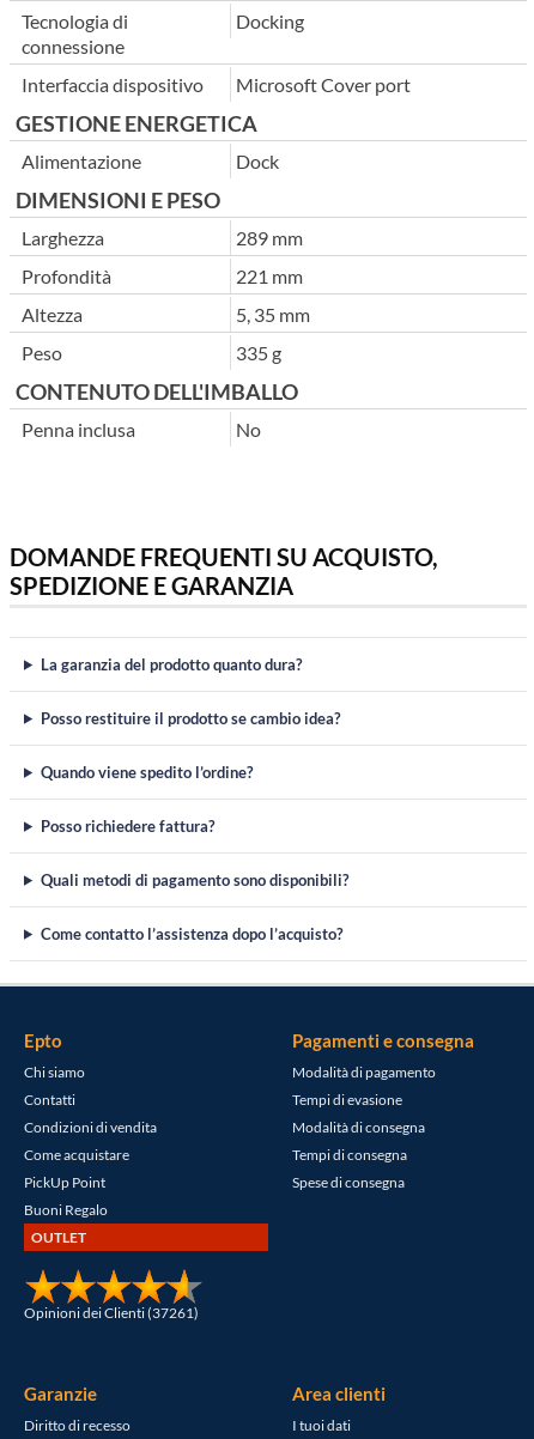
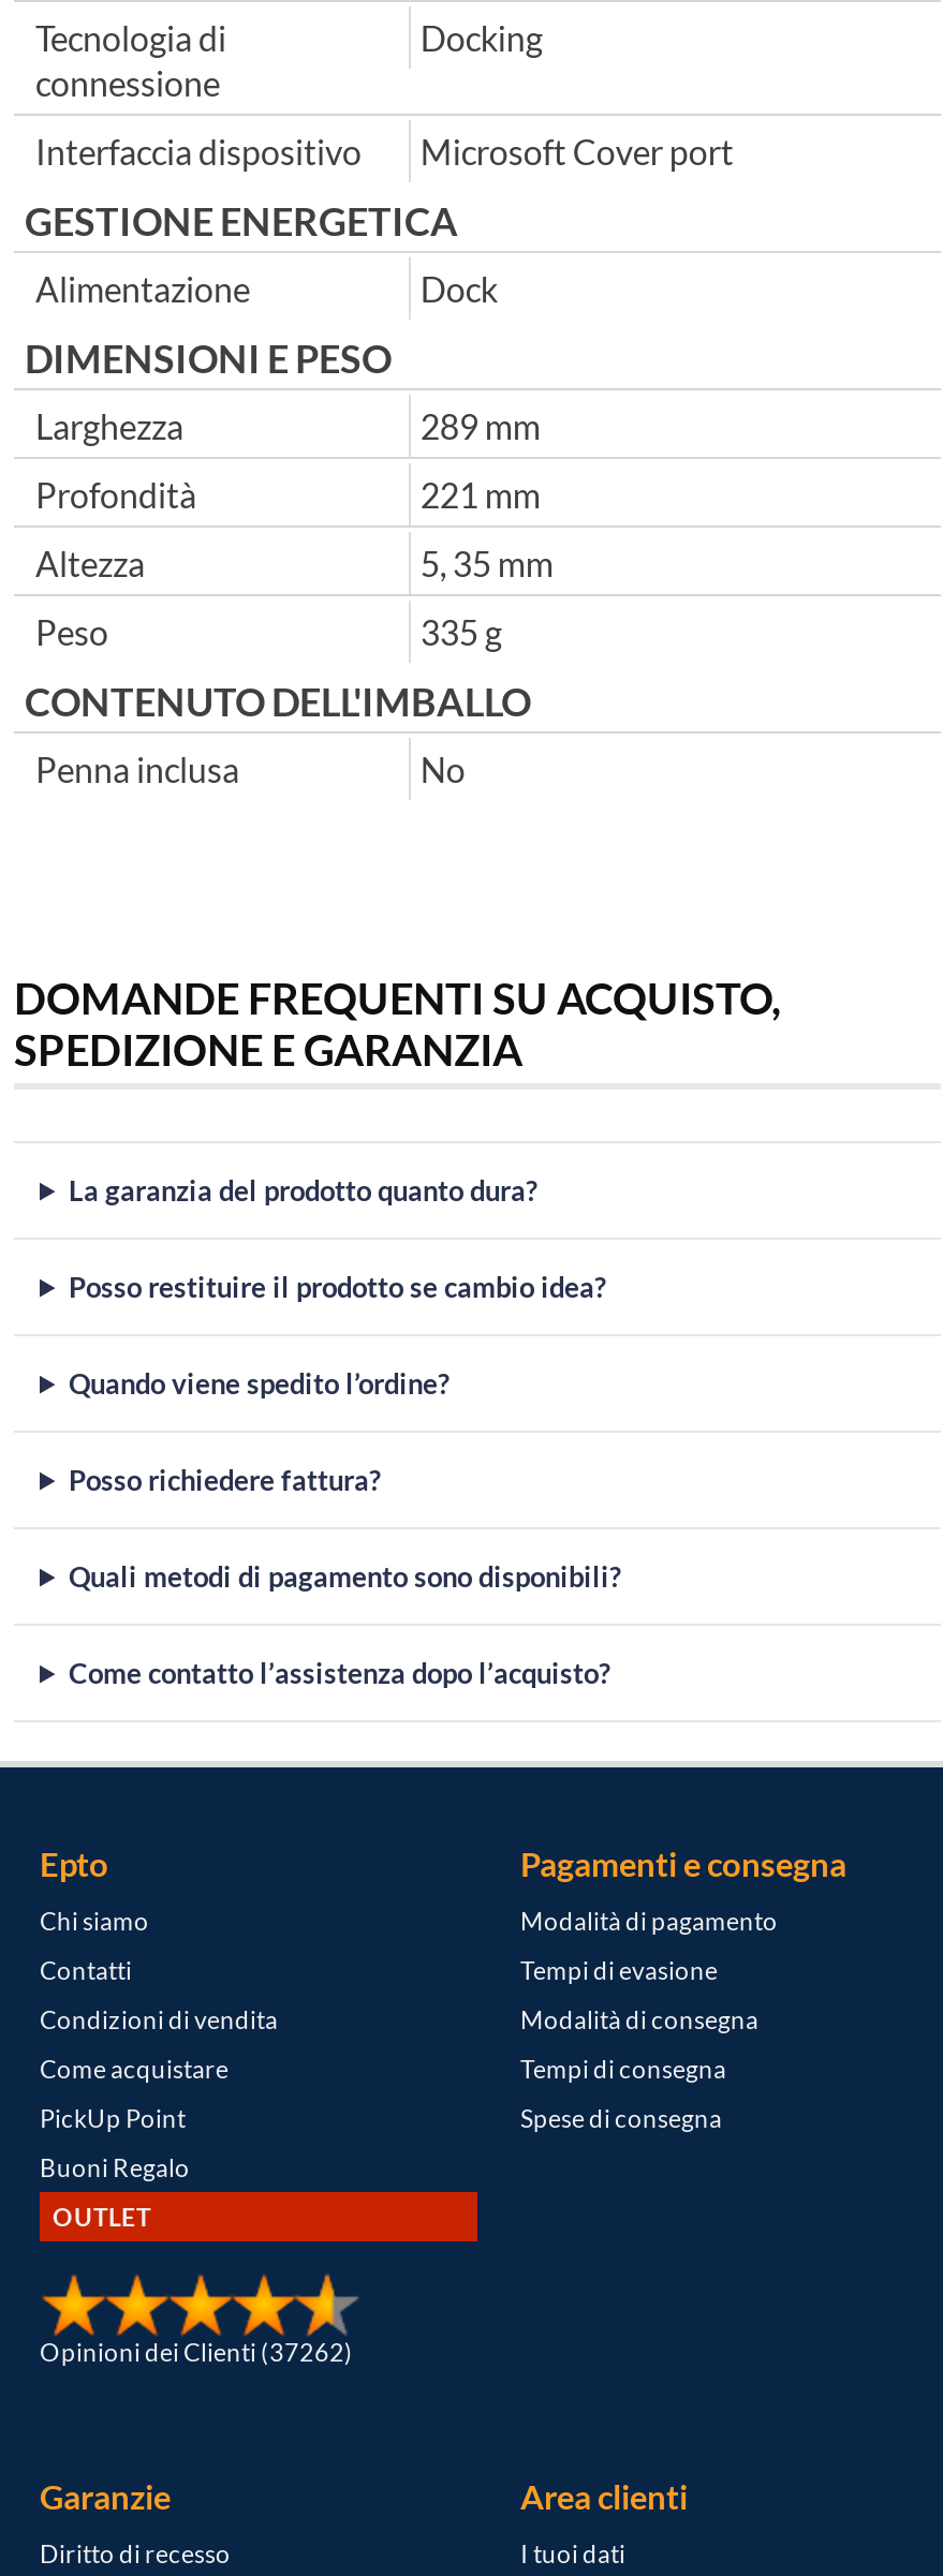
- Opinioni dei Clienti (37261)
+ Opinioni dei Clienti (37262)
